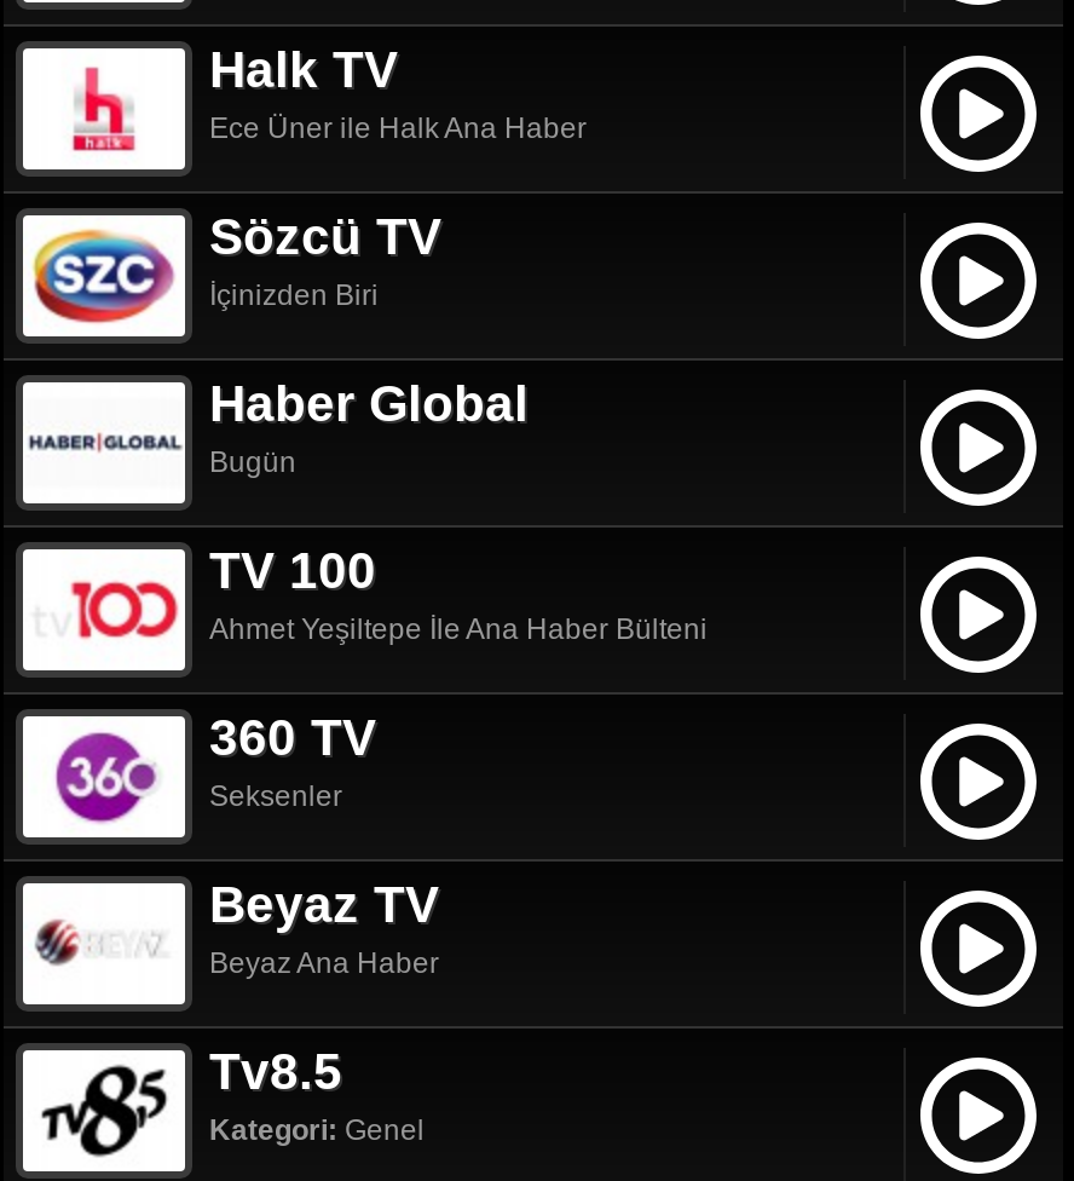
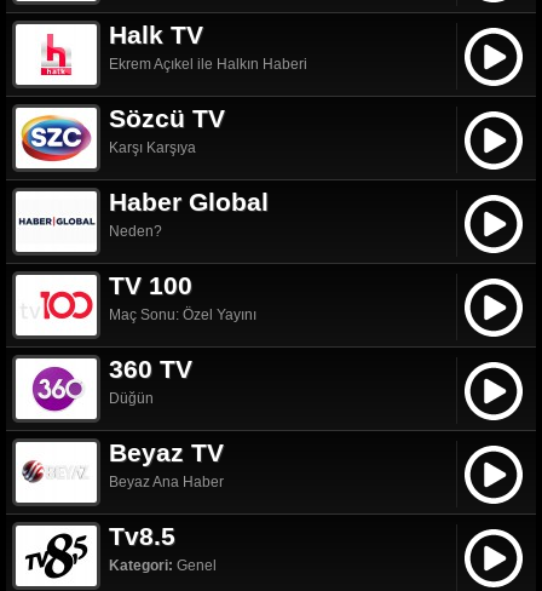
- Ece Üner ile Halk Ana Haber
+ Ekrem Açıkel ile Halkın Haberi

- İçinizden Biri
+ Karşı Karşıya

- Bugün
+ Neden?

- Ahmet Yeşiltepe İle Ana Haber Bülteni
+ Maç Sonu: Özel Yayını

- Seksenler
+ Düğün
